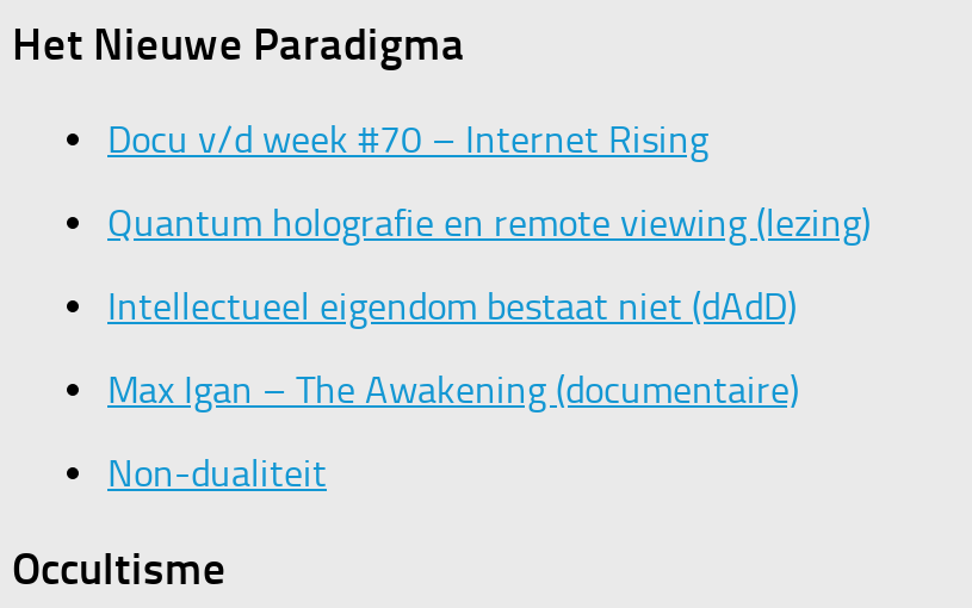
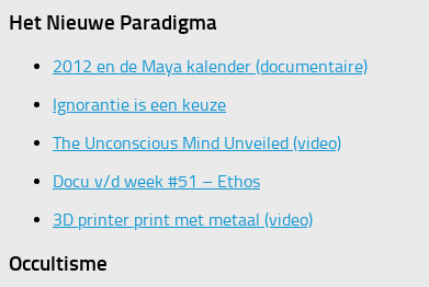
- Docu v/d week #70 – Internet Rising
+ 2012 en de Maya kalender (documentaire)

- Quantum holografie en remote viewing (lezing)
+ Ignorantie is een keuze

- Intellectueel eigendom bestaat niet (dAdD)
+ The Unconscious Mind Unveiled (video)

- Max Igan – The Awakening (documentaire)
+ Docu v/d week #51 – Ethos

- Non-dualiteit
+ 3D printer print met metaal (video)
